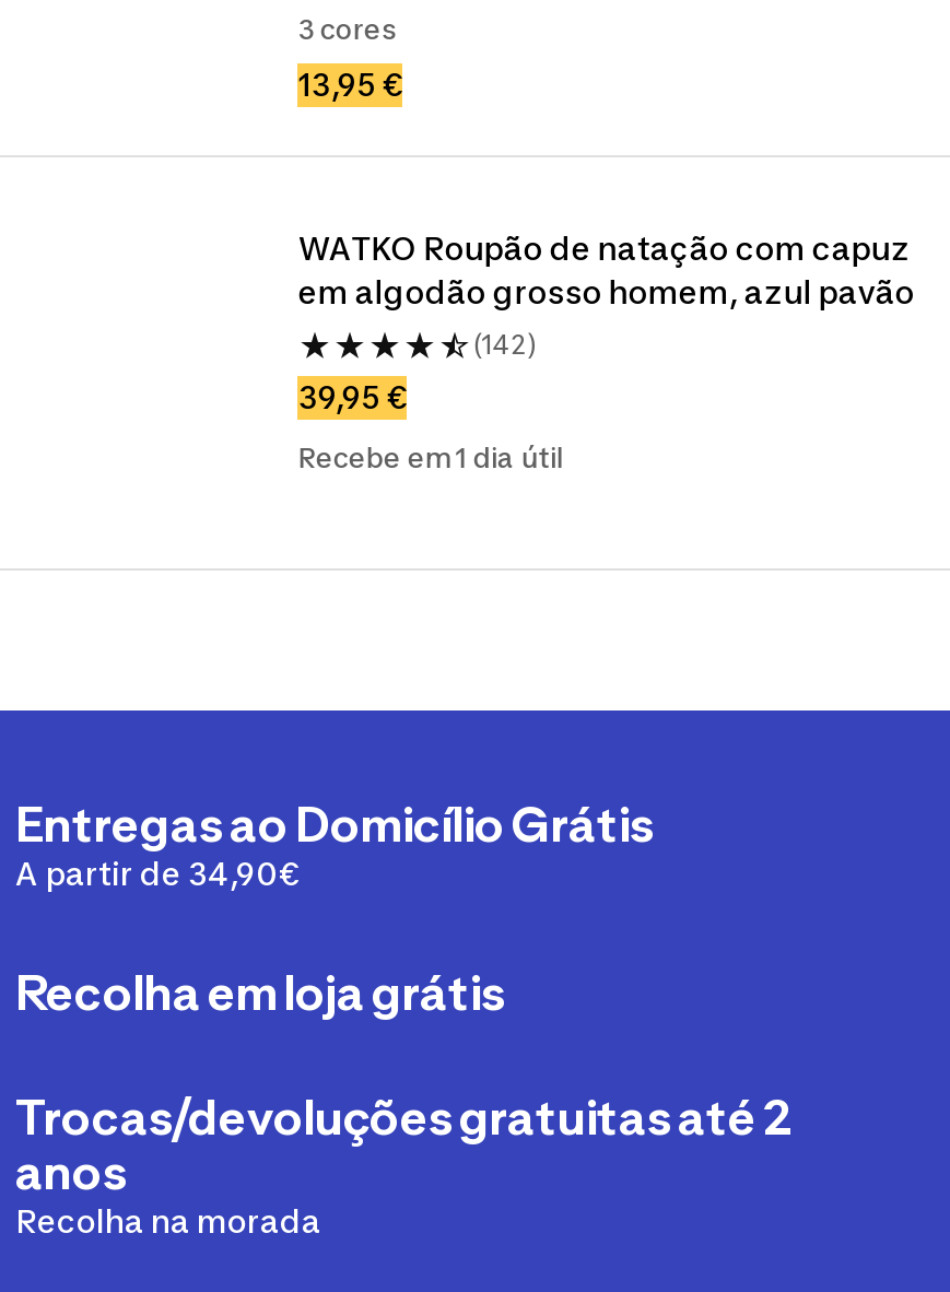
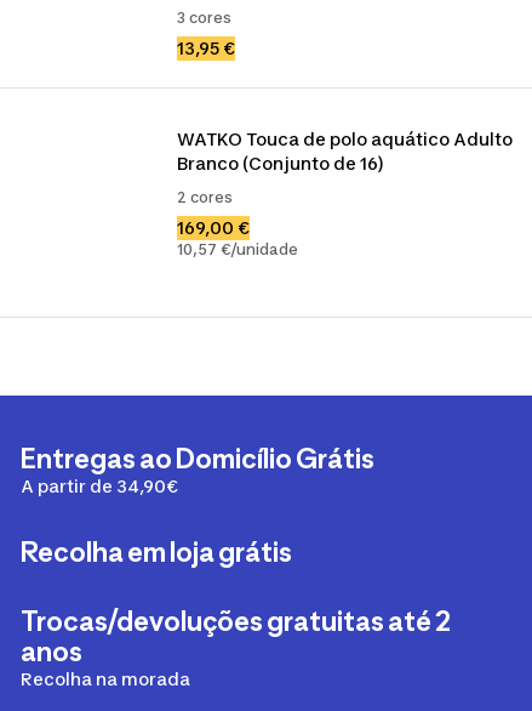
- WATKO Roupão de natação com capuz
- em algodão grosso homem, azul pavão
- (142)
- 39,95 €
- Recebe em 1 dia útil
+ WATKO Touca de polo aquático Adulto
+ Branco (Conjunto de 16)
+ 2 cores
+ 169,00 €
+ 10,57 €/unidade
